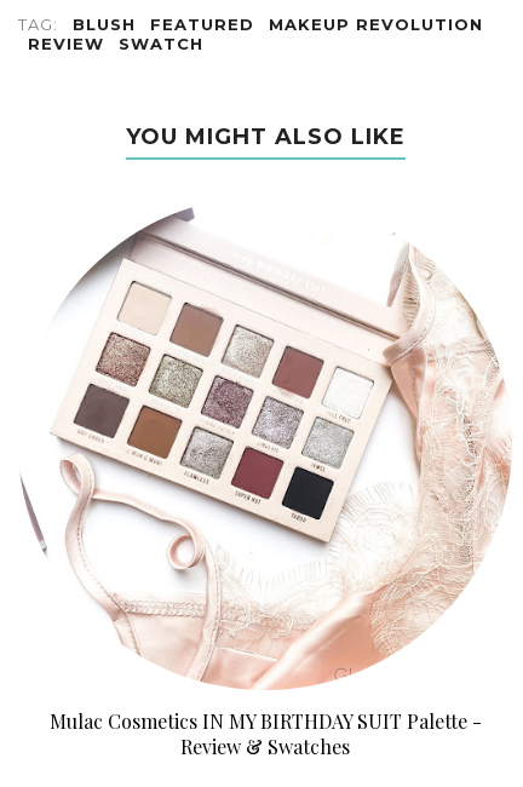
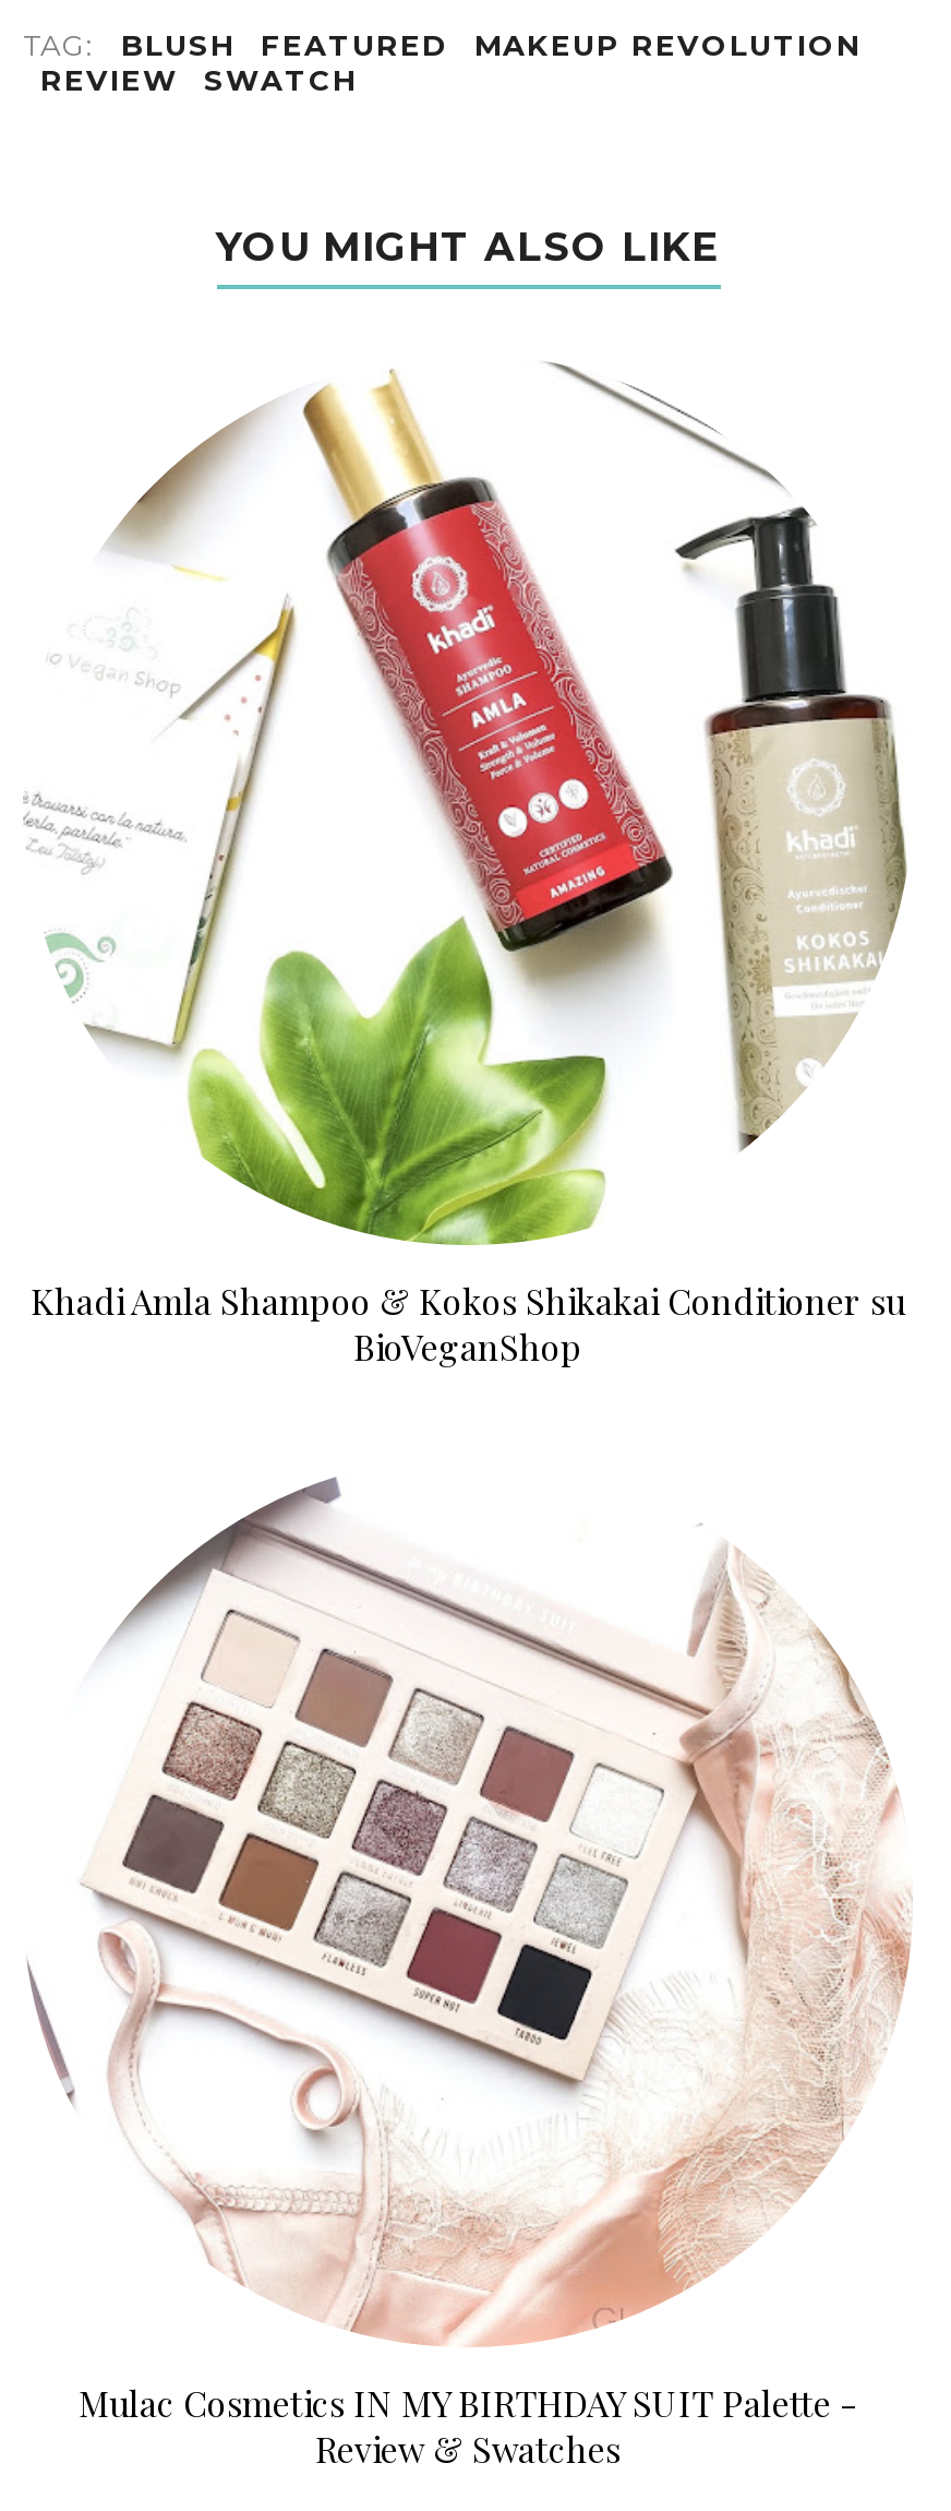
+ [image]
+ Khadi Amla Shampoo & Kokos Shikakai Conditioner su
+ BioVeganShop
